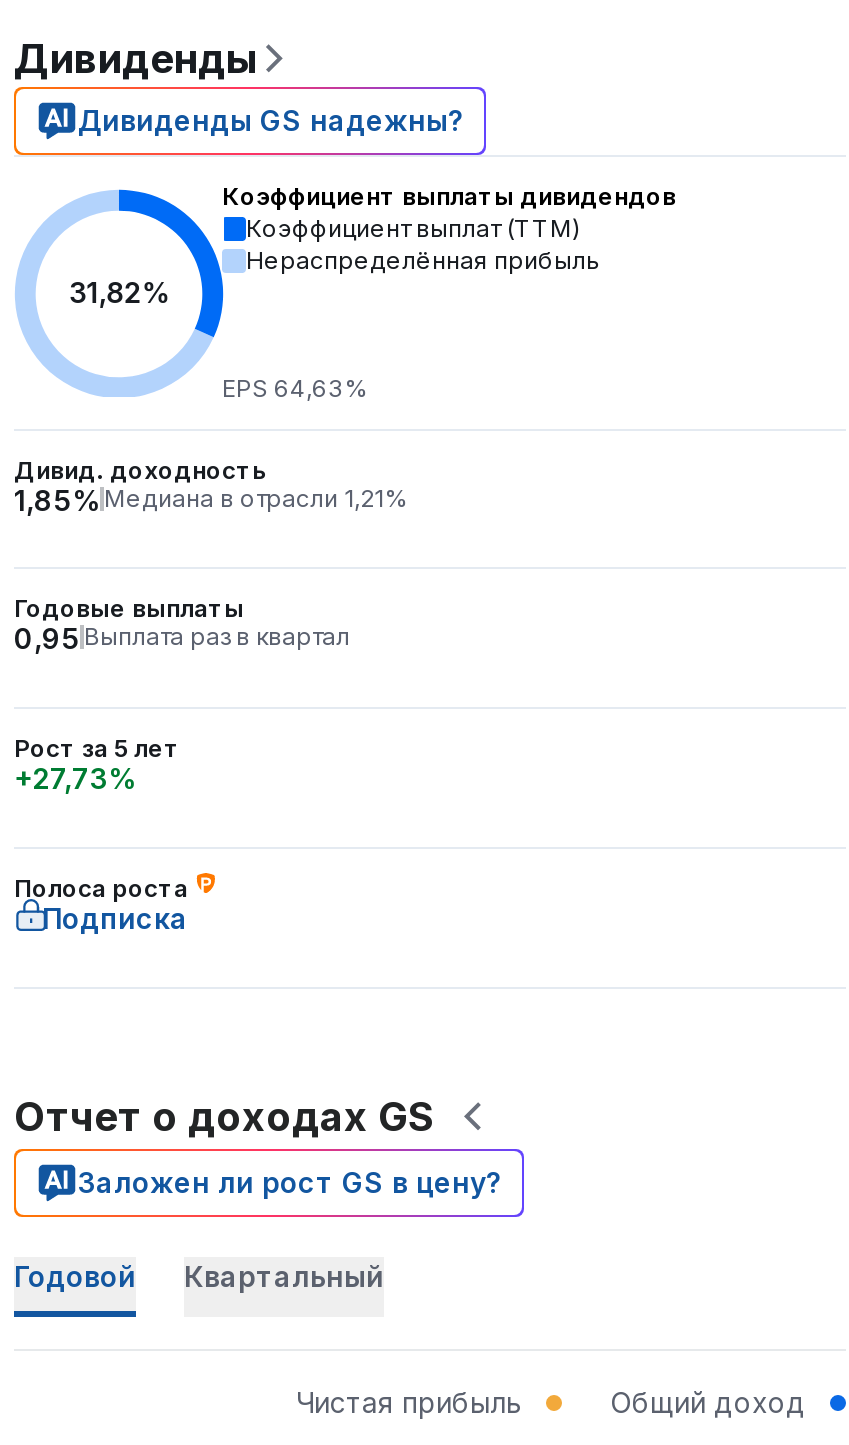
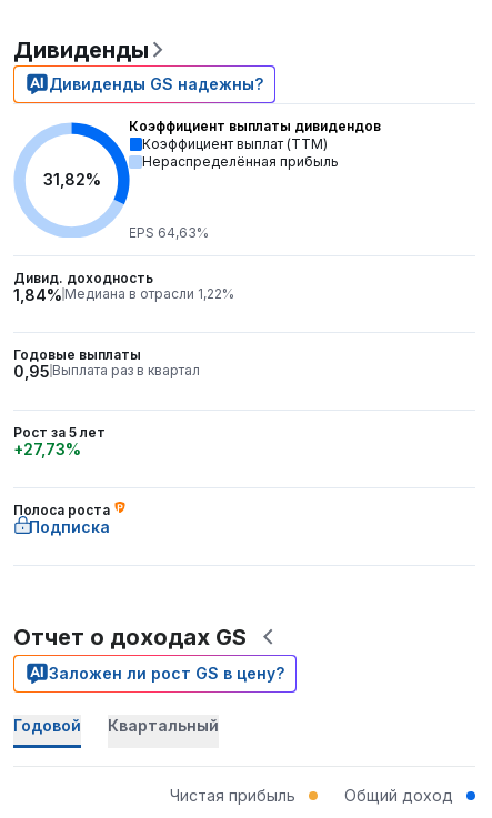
- 1,85% Медиана в отрасли 1,21%
+ 1,84% Медиана в отрасли 1,22%
